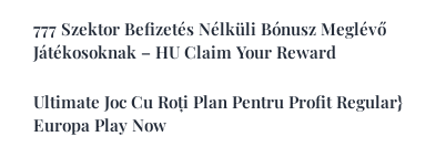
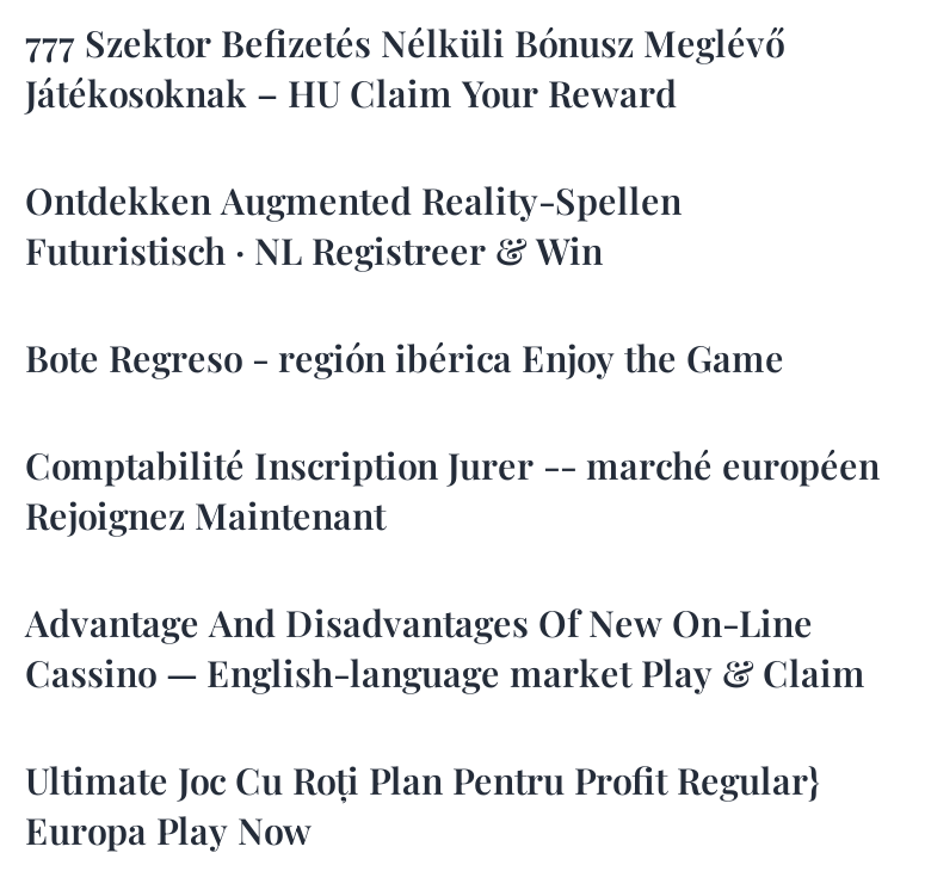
+ Ontdekken Augmented Reality-Spellen
+ Futuristisch · NL Registreer & Win
+ Bote Regreso - región ibérica Enjoy the Game
+ Comptabilité Inscription Jurer -- marché européen
+ Rejoignez Maintenant
+ Advantage And Disadvantages Of New On-Line
+ Cassino — English-language market Play & Claim
